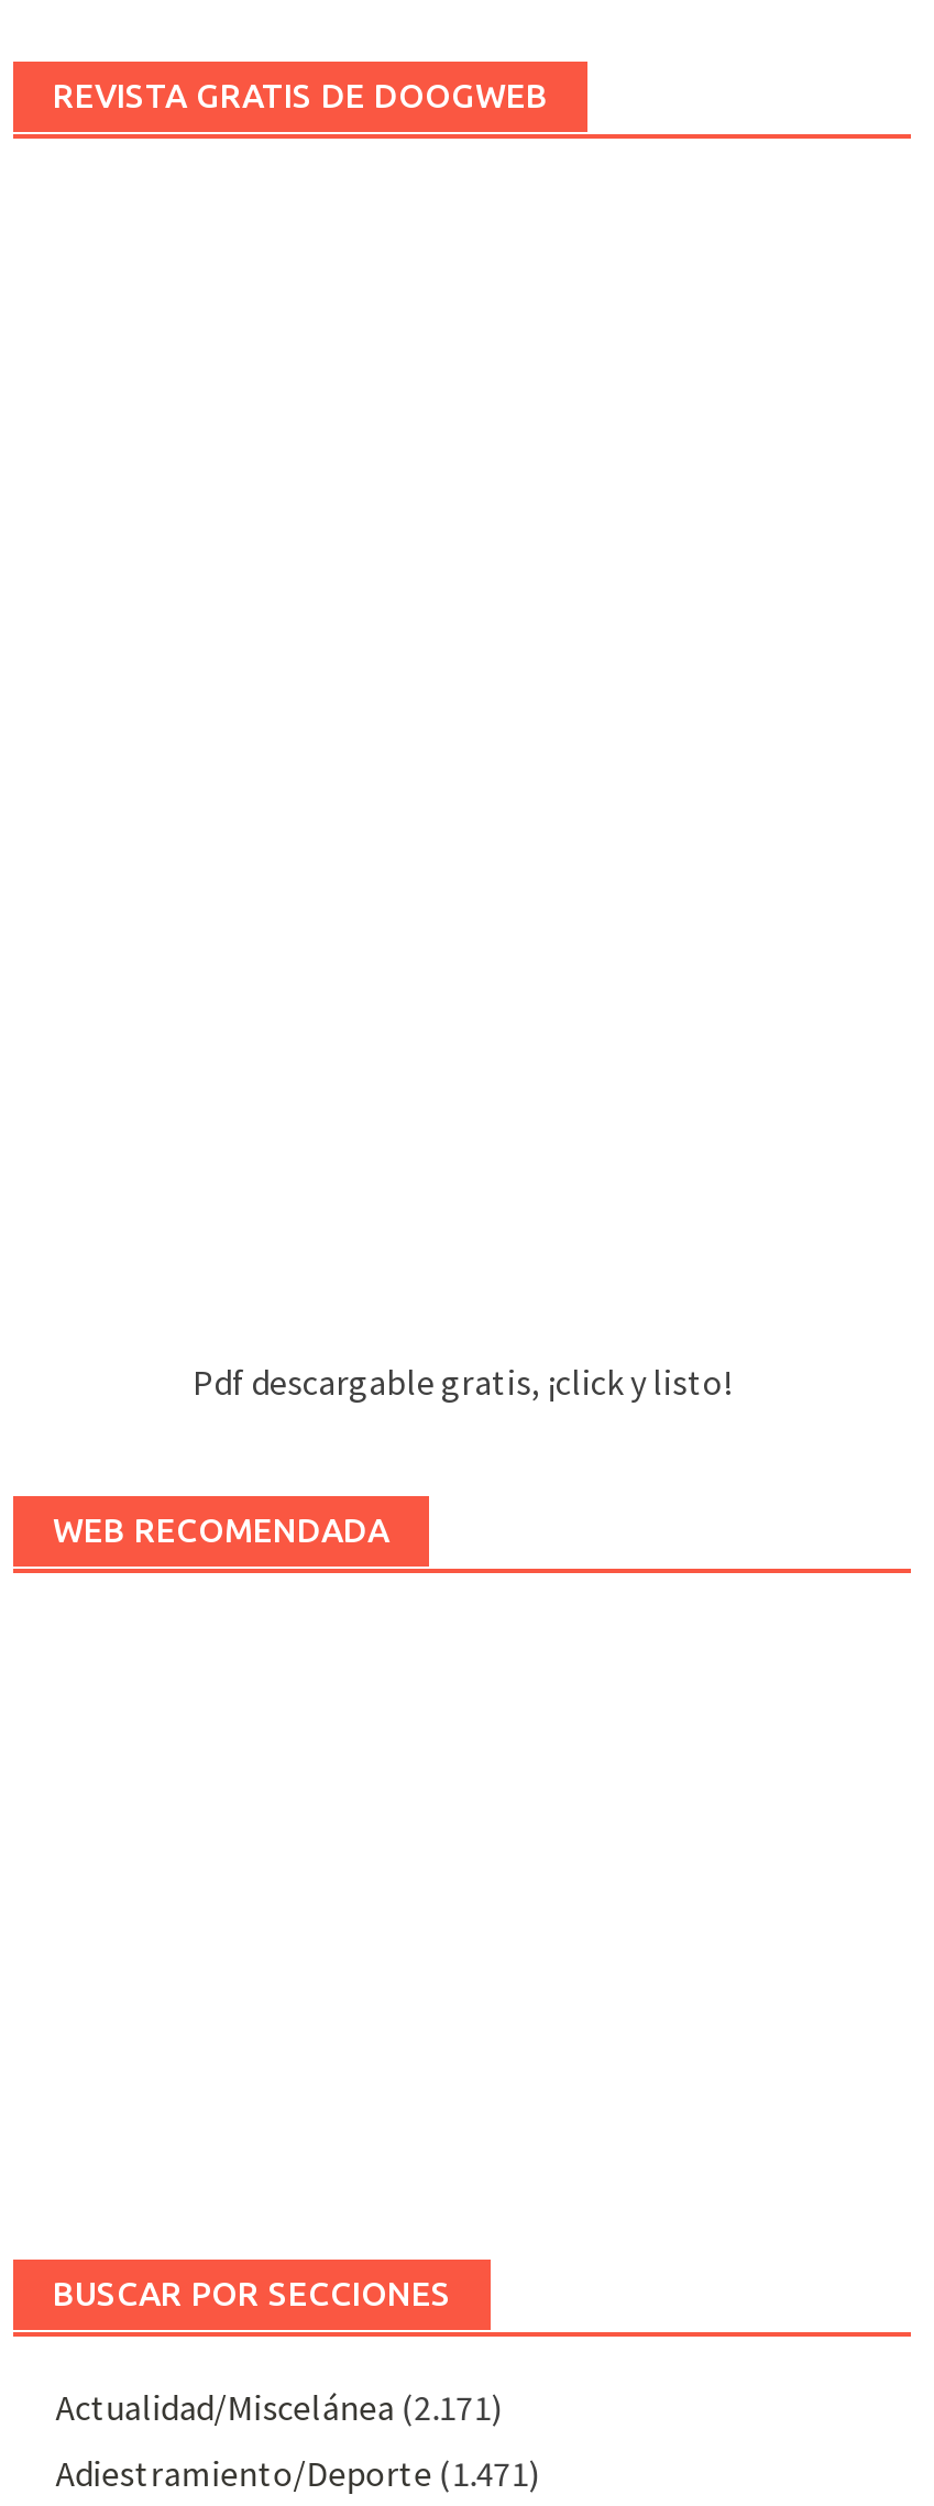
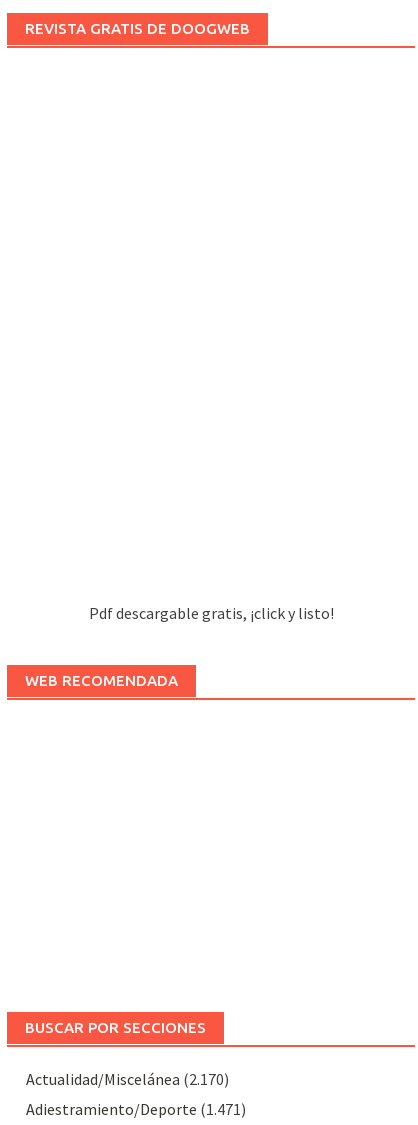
- Actualidad/Miscelánea (2.171)
+ Actualidad/Miscelánea (2.170)
